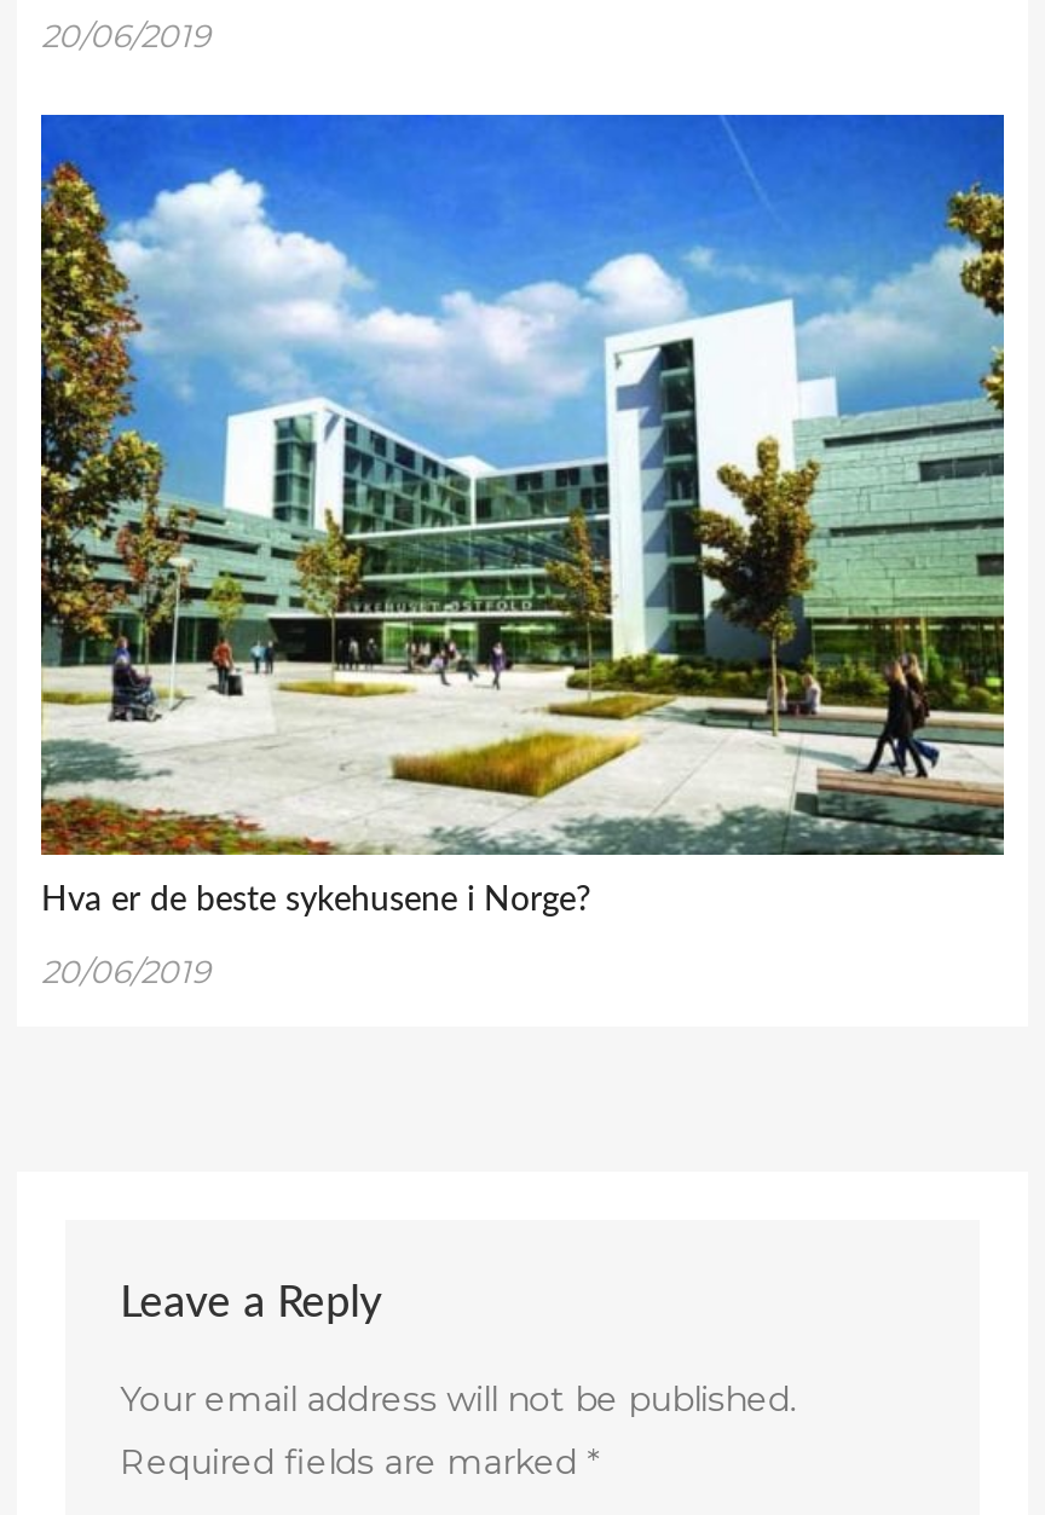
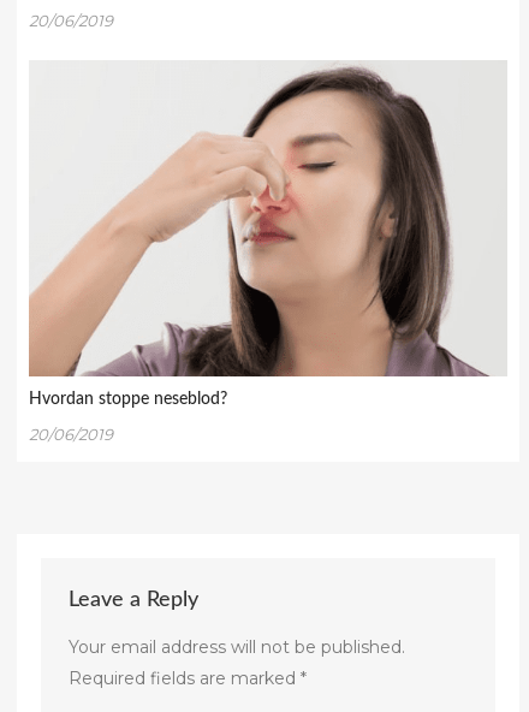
- [image]
- Hva er de beste sykehusene i Norge?
+ [image]
+ Hvordan stoppe neseblod?
